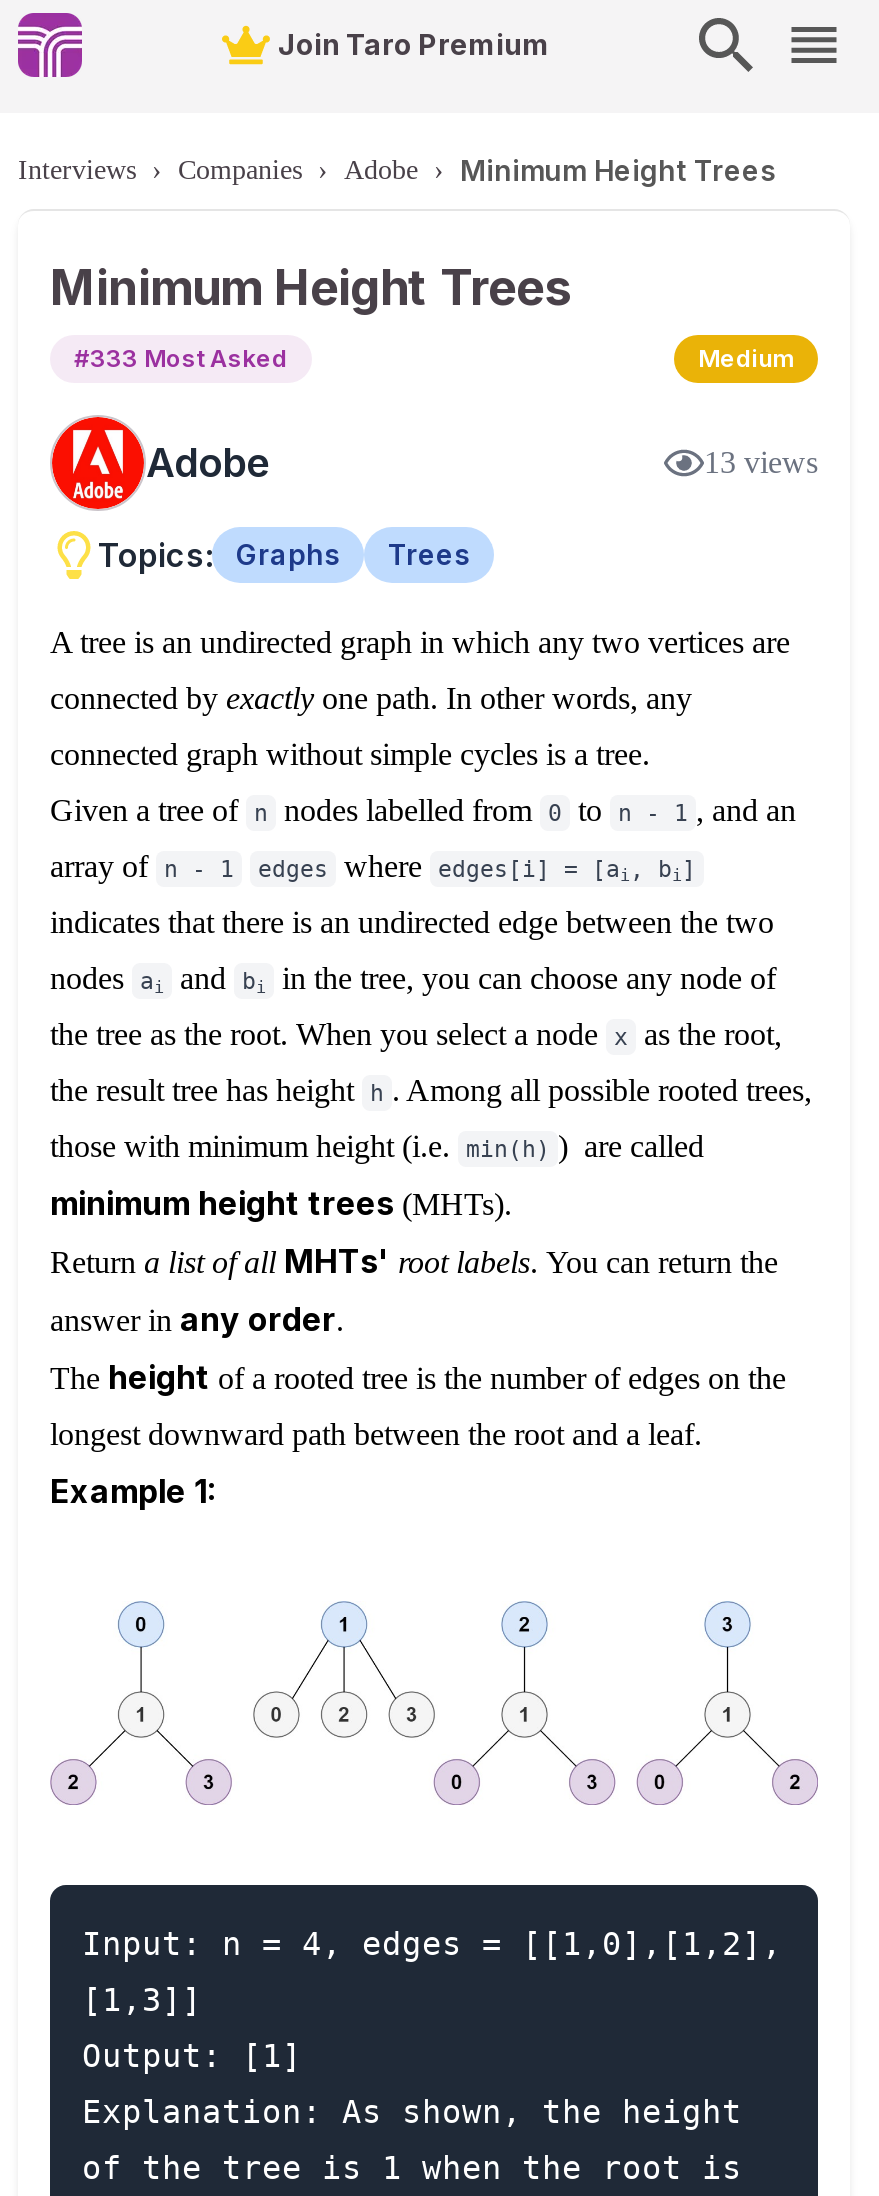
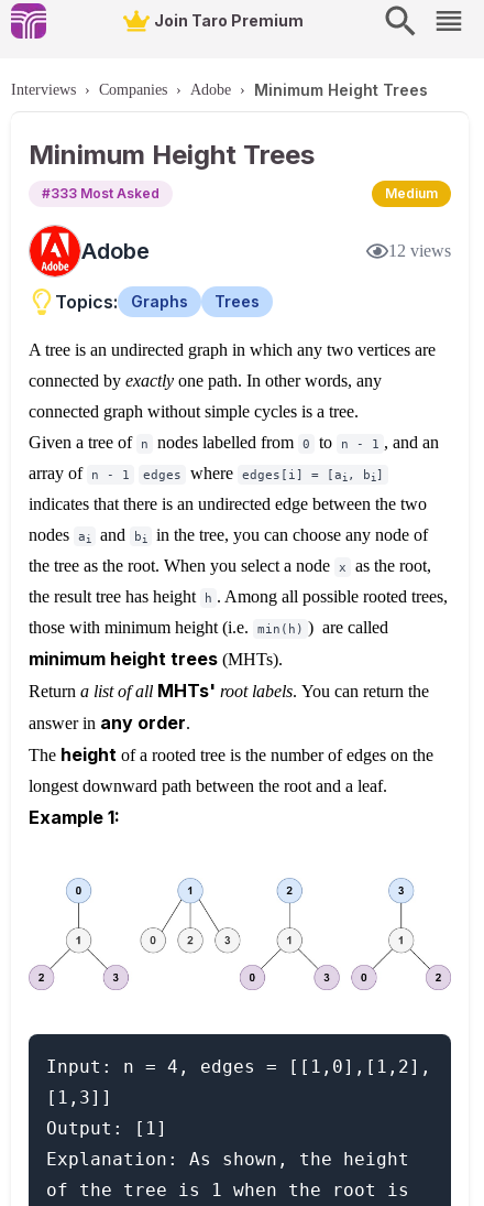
- 13 views
+ 12 views
